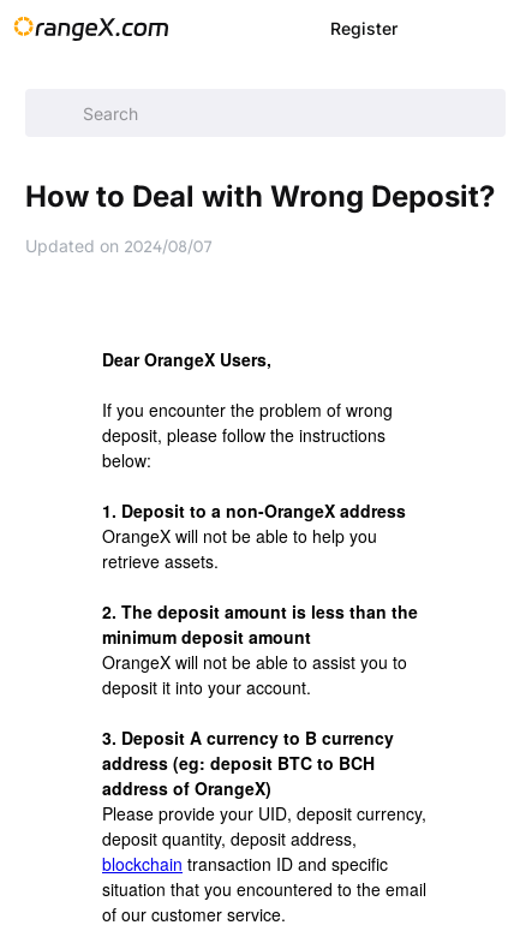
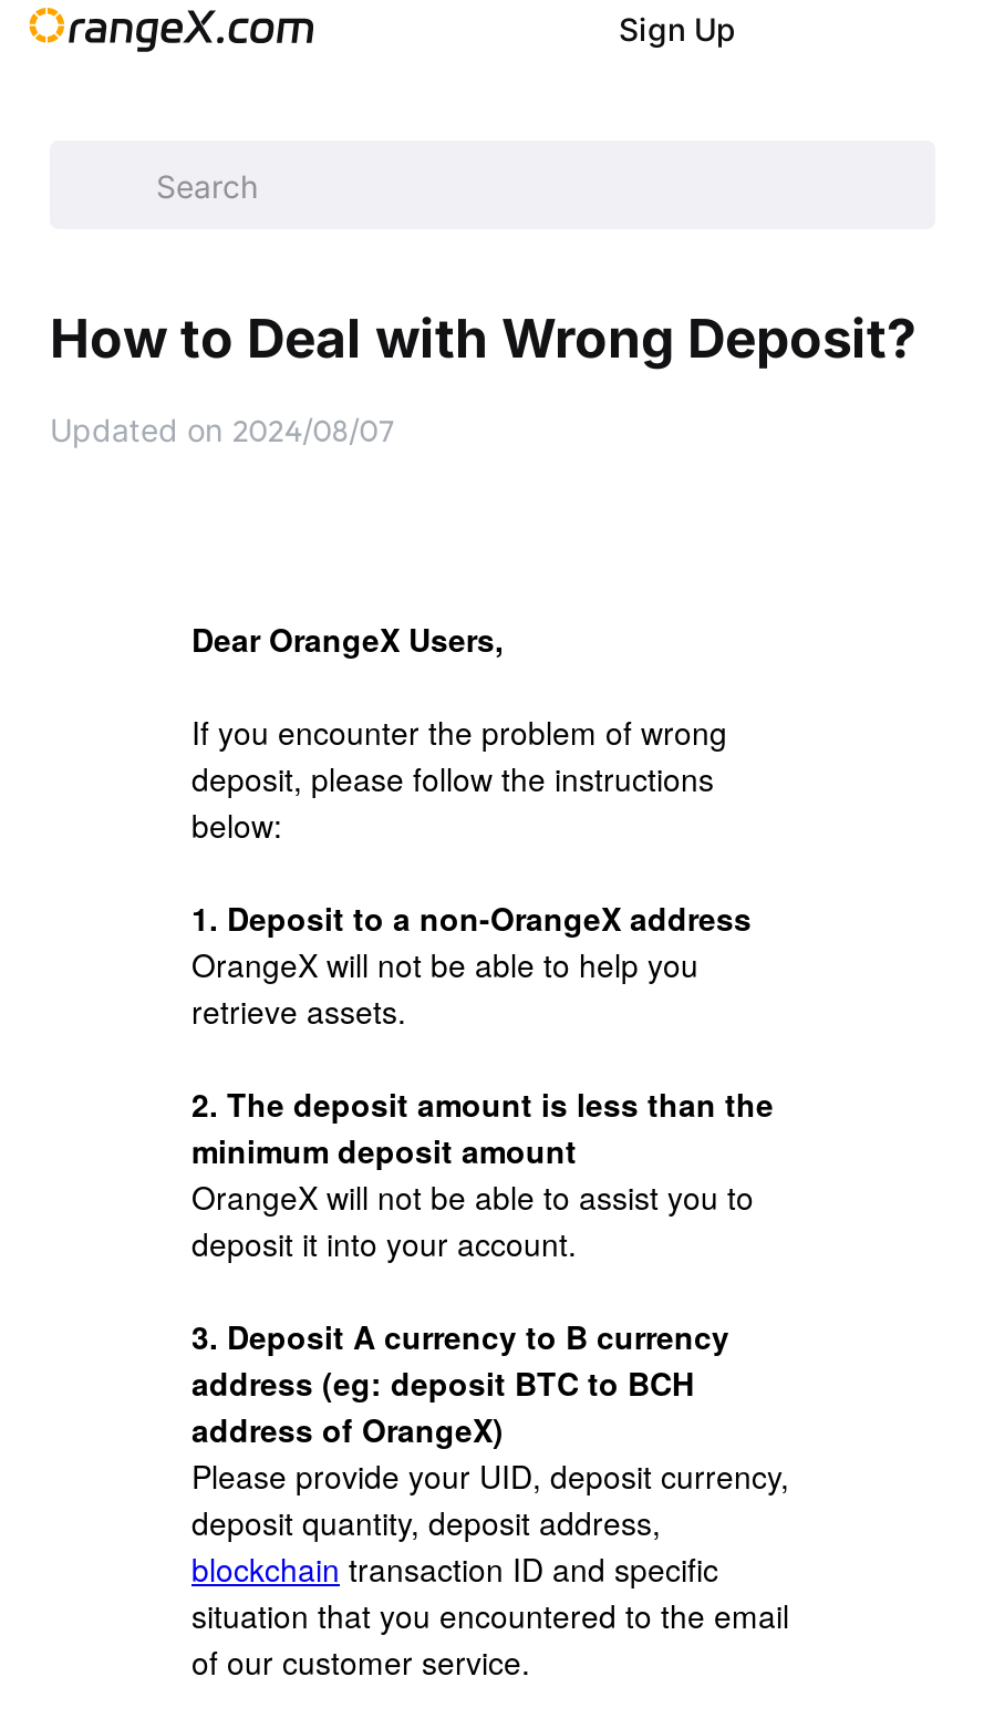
- Register
+ Sign Up
